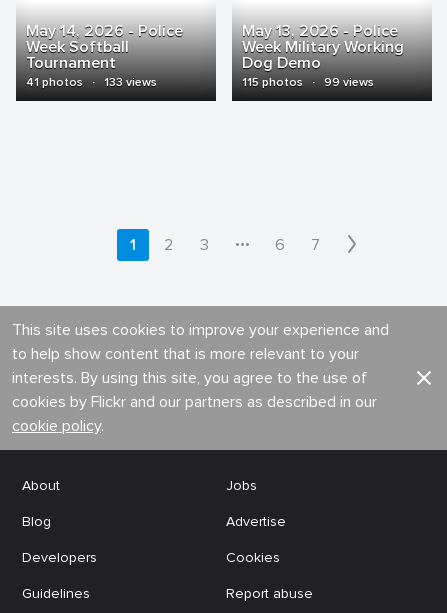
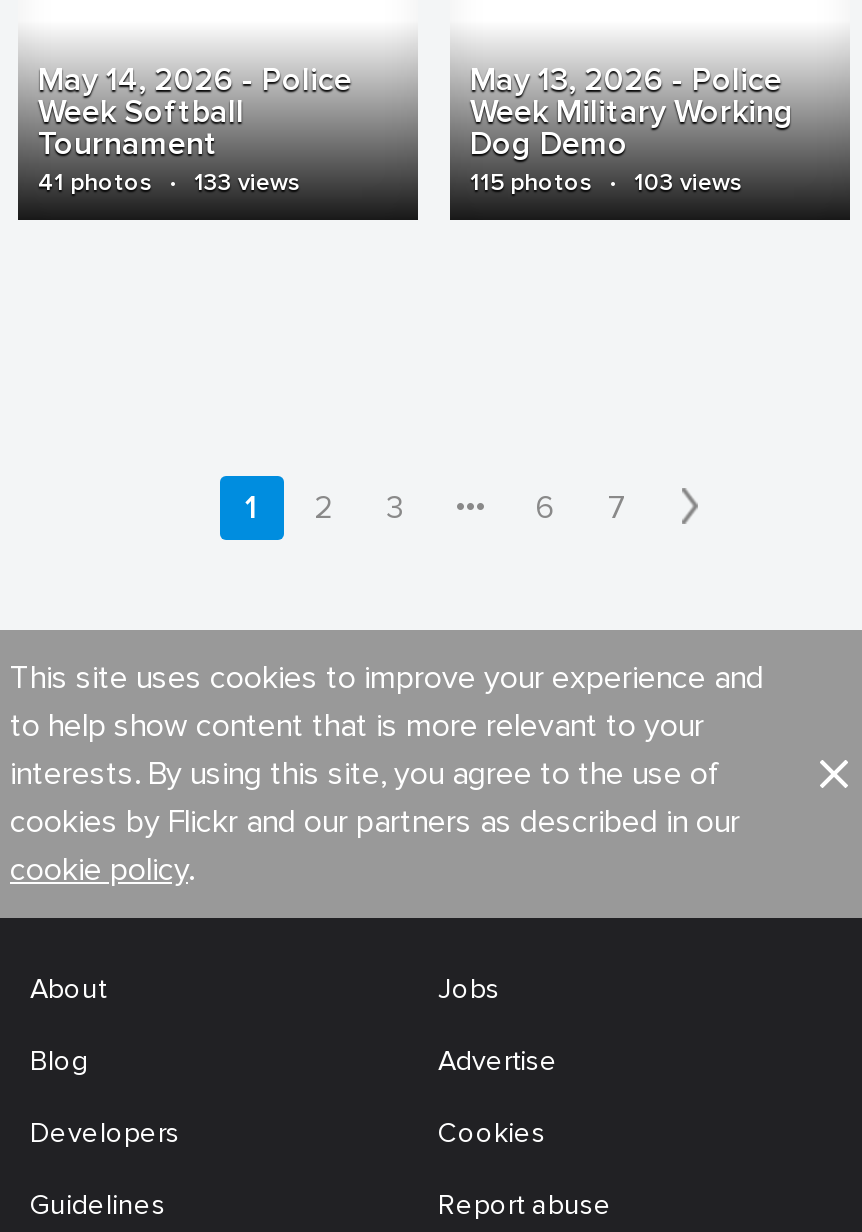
- 115 photos · 99 views
+ 115 photos · 103 views
